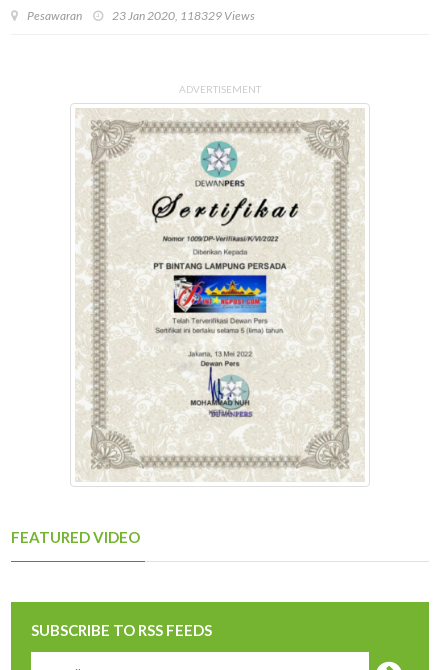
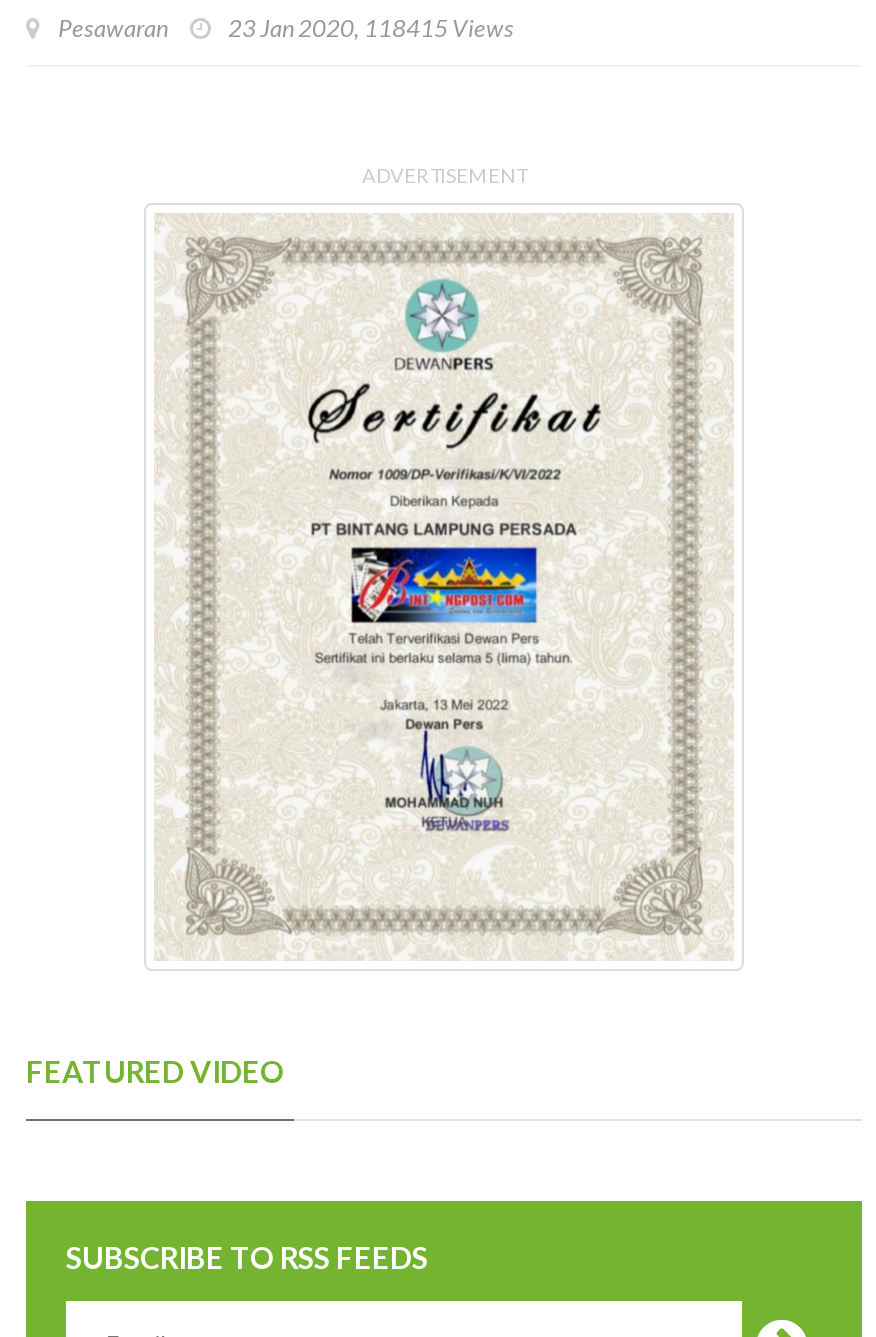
- Pesawaran 23 Jan 2020, 118329 Views
+ Pesawaran 23 Jan 2020, 118415 Views
